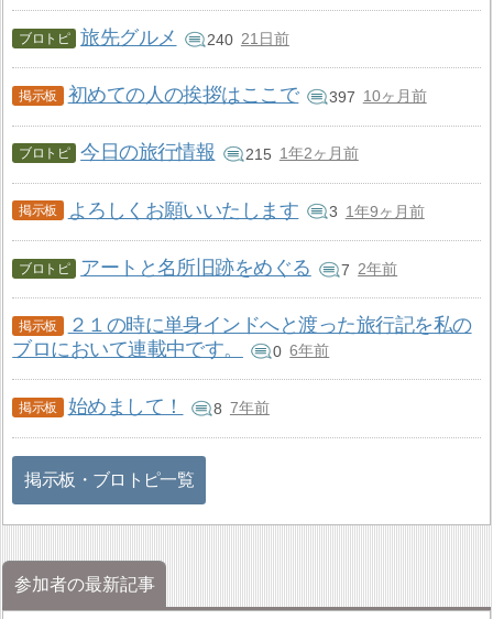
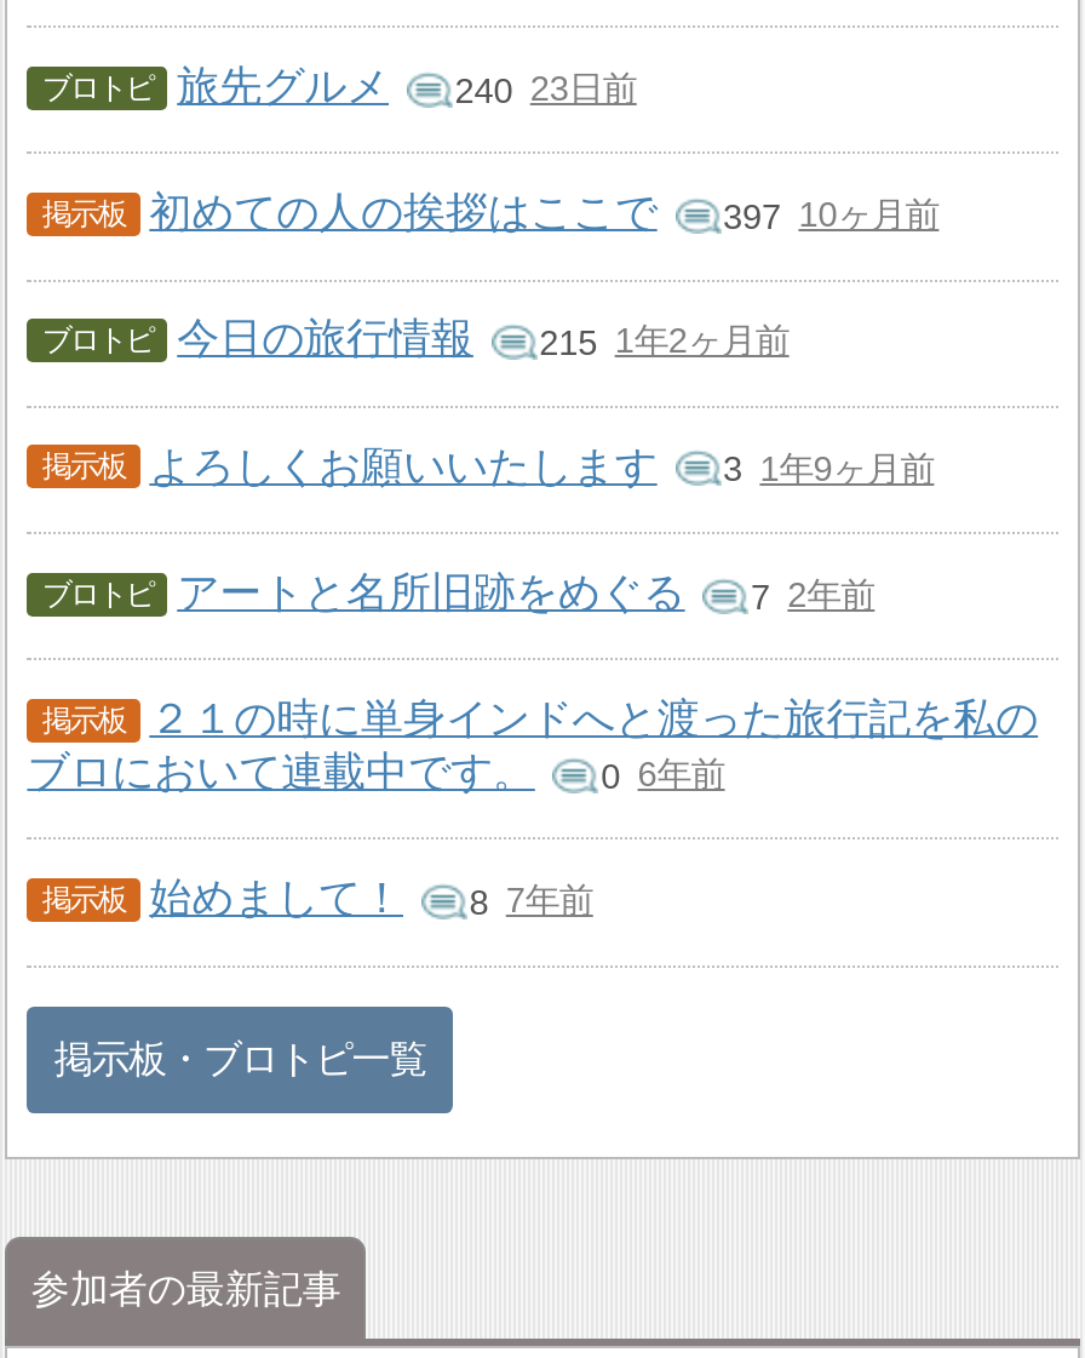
- 旅先グルメ 240 21日前
+ 旅先グルメ 240 23日前
